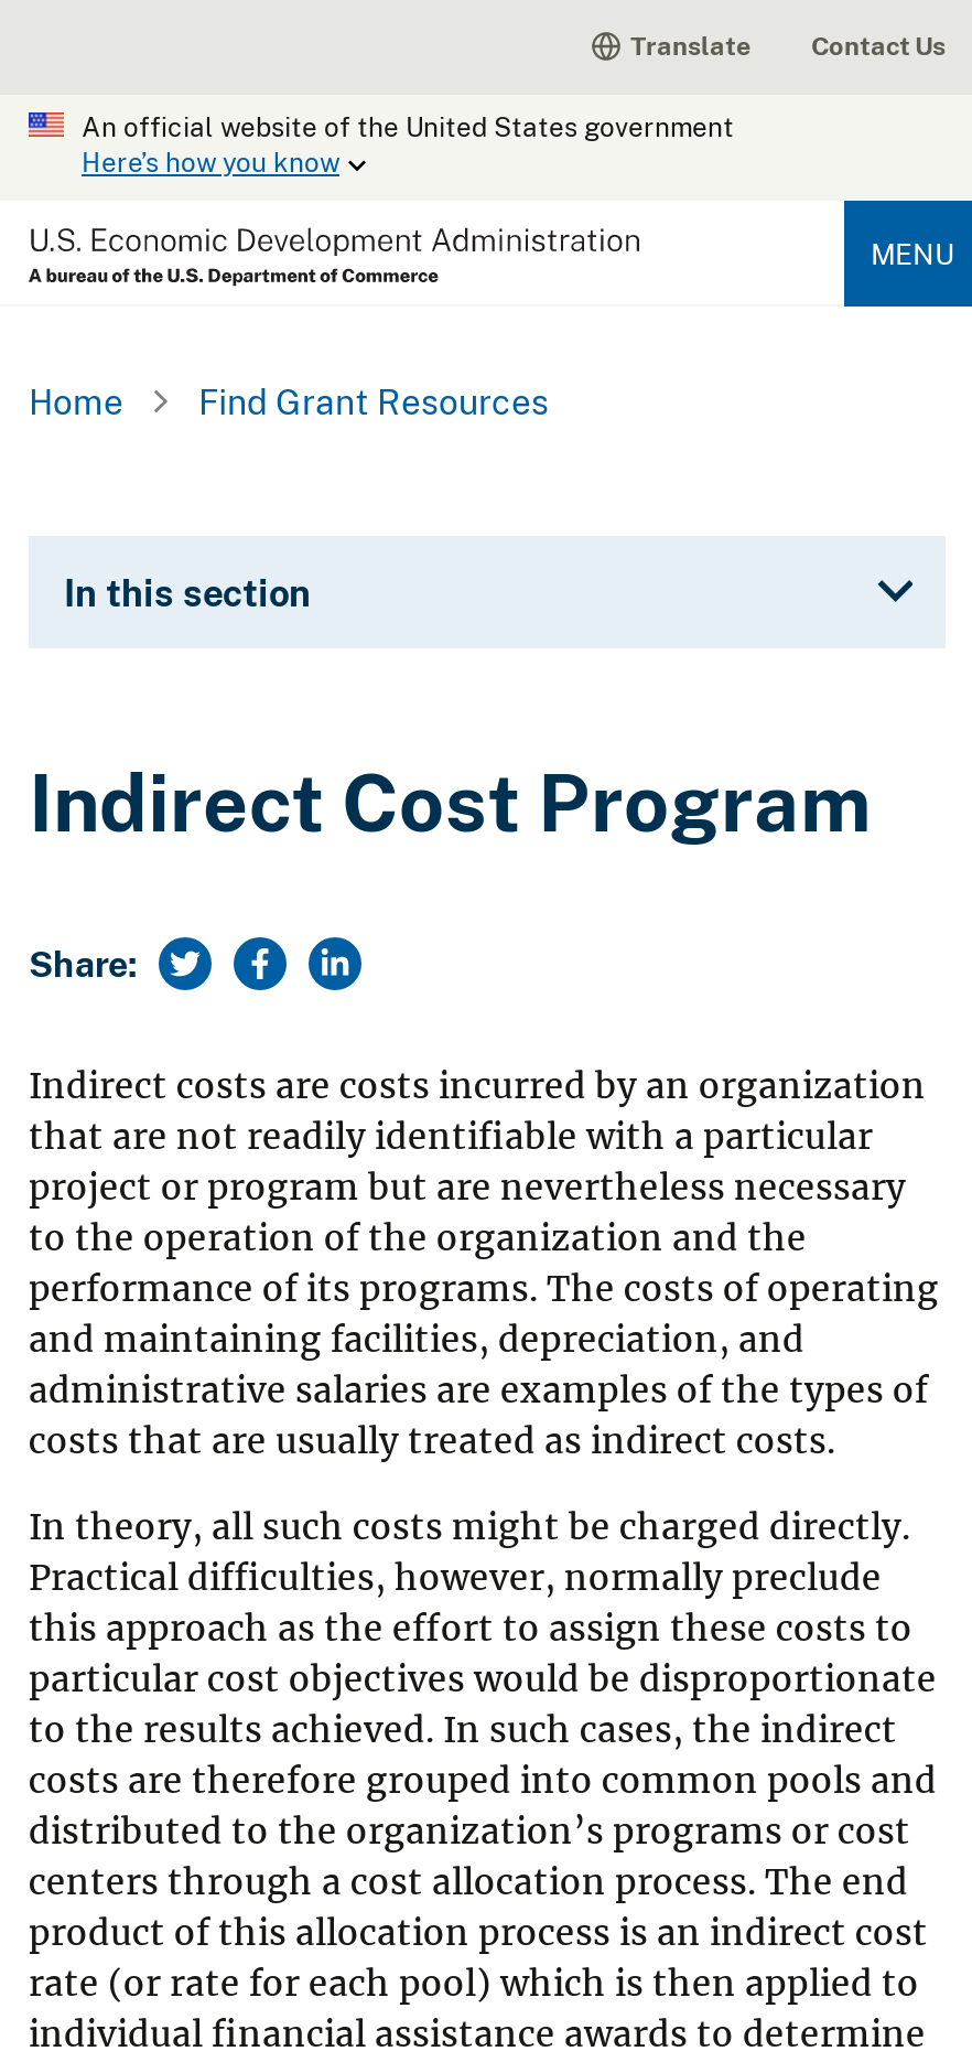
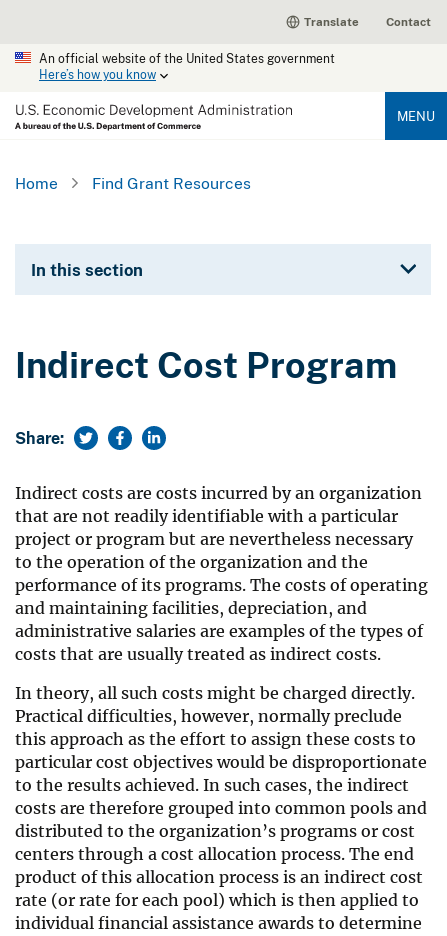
- Contact Us
+ Contact
